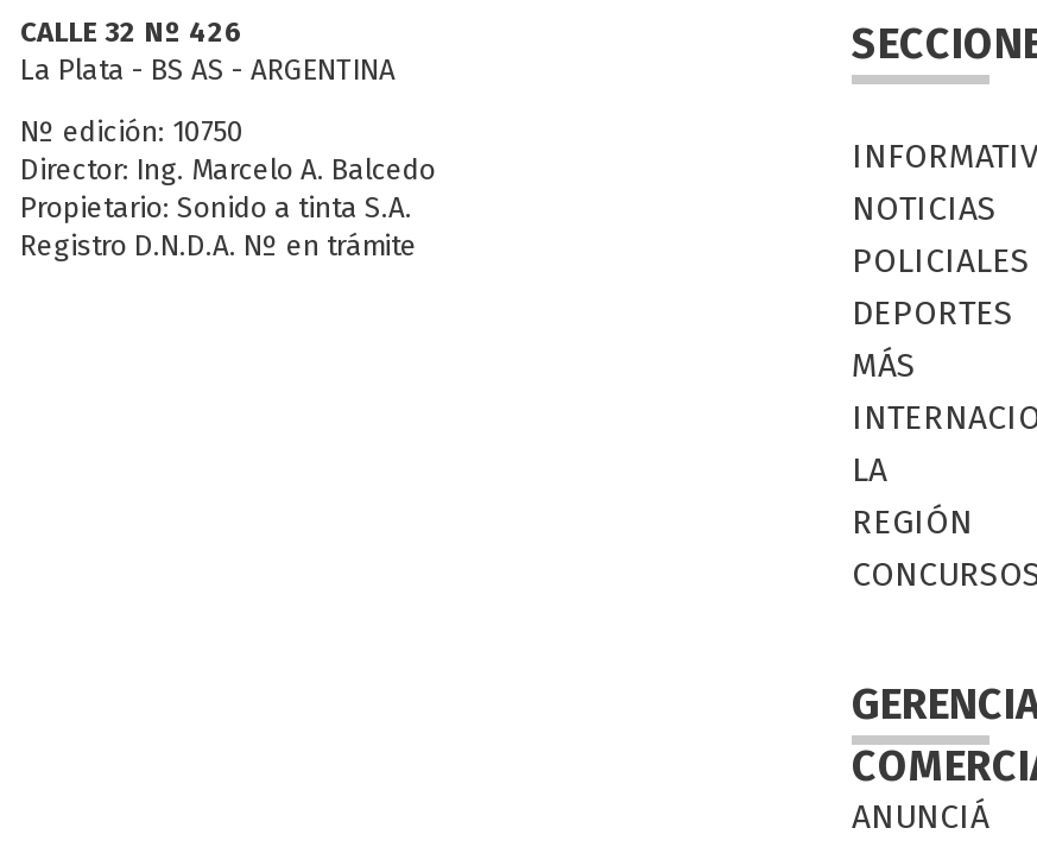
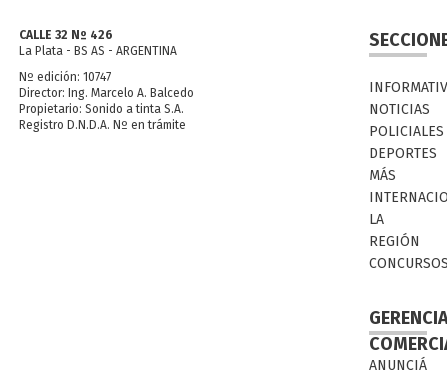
- Nº edición: 10750
+ Nº edición: 10747
